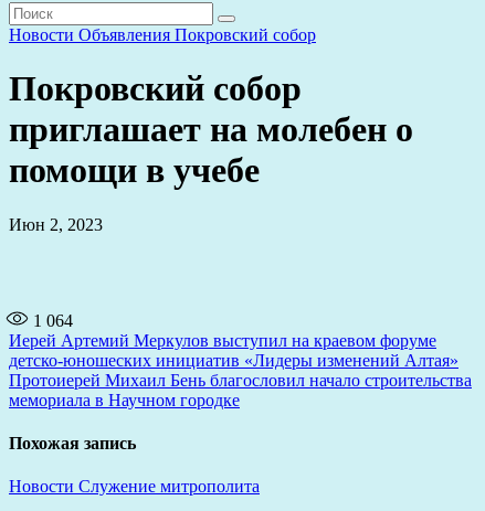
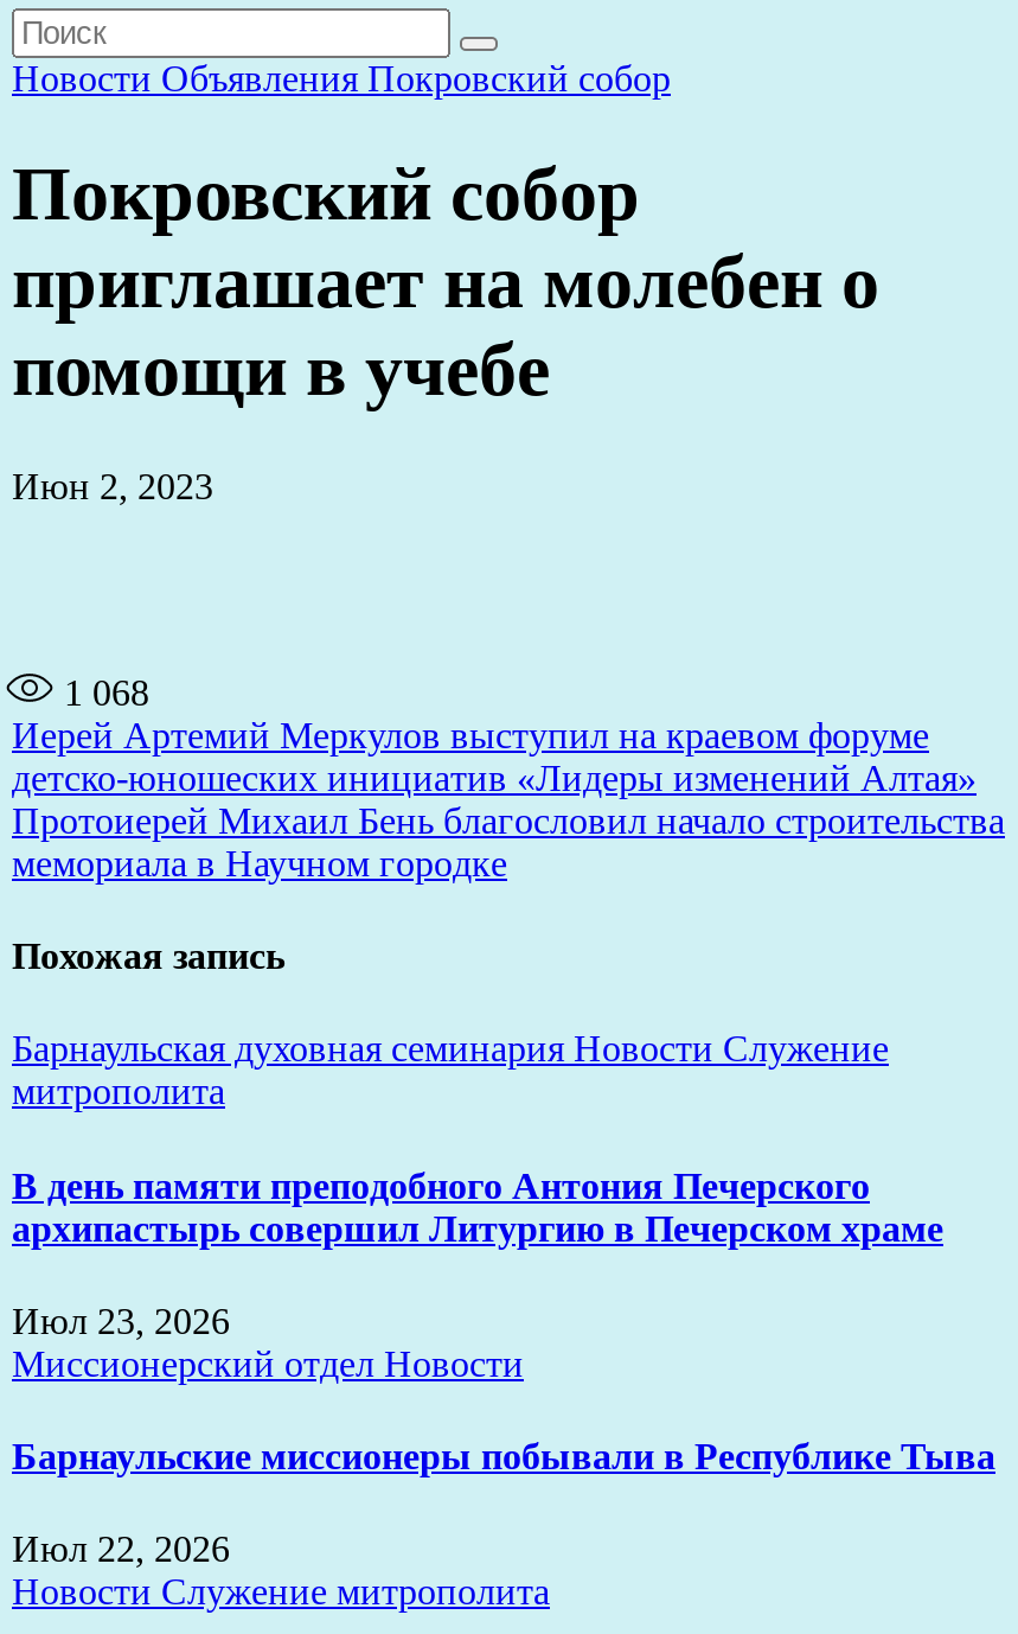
- 1 064
+ 1 068

+ Барнаульская духовная семинария Новости Служение
+ митрополита
+ В день памяти преподобного Антония Печерского
+ архипастырь совершил Литургию в Печерском храме
+ Июл 23, 2026
+ Миссионерский отдел Новости
+ Барнаульские миссионеры побывали в Республике Тыва
+ Июл 22, 2026
